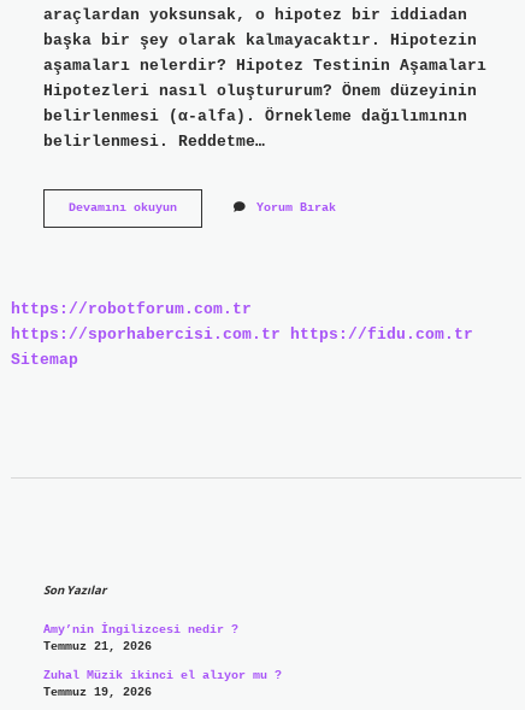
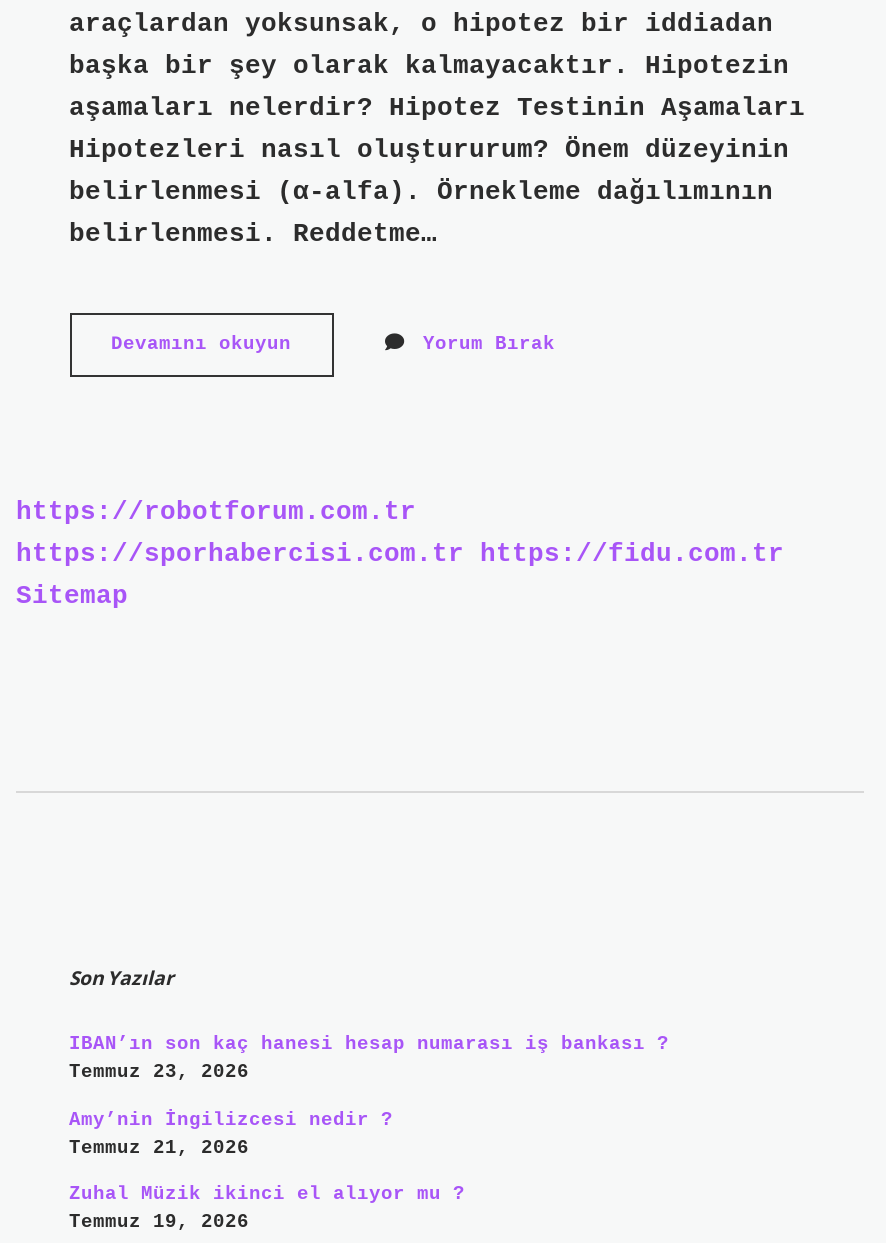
+ IBAN’ın son kaç hanesi hesap numarası iş bankası ?
+ Temmuz 23, 2026
